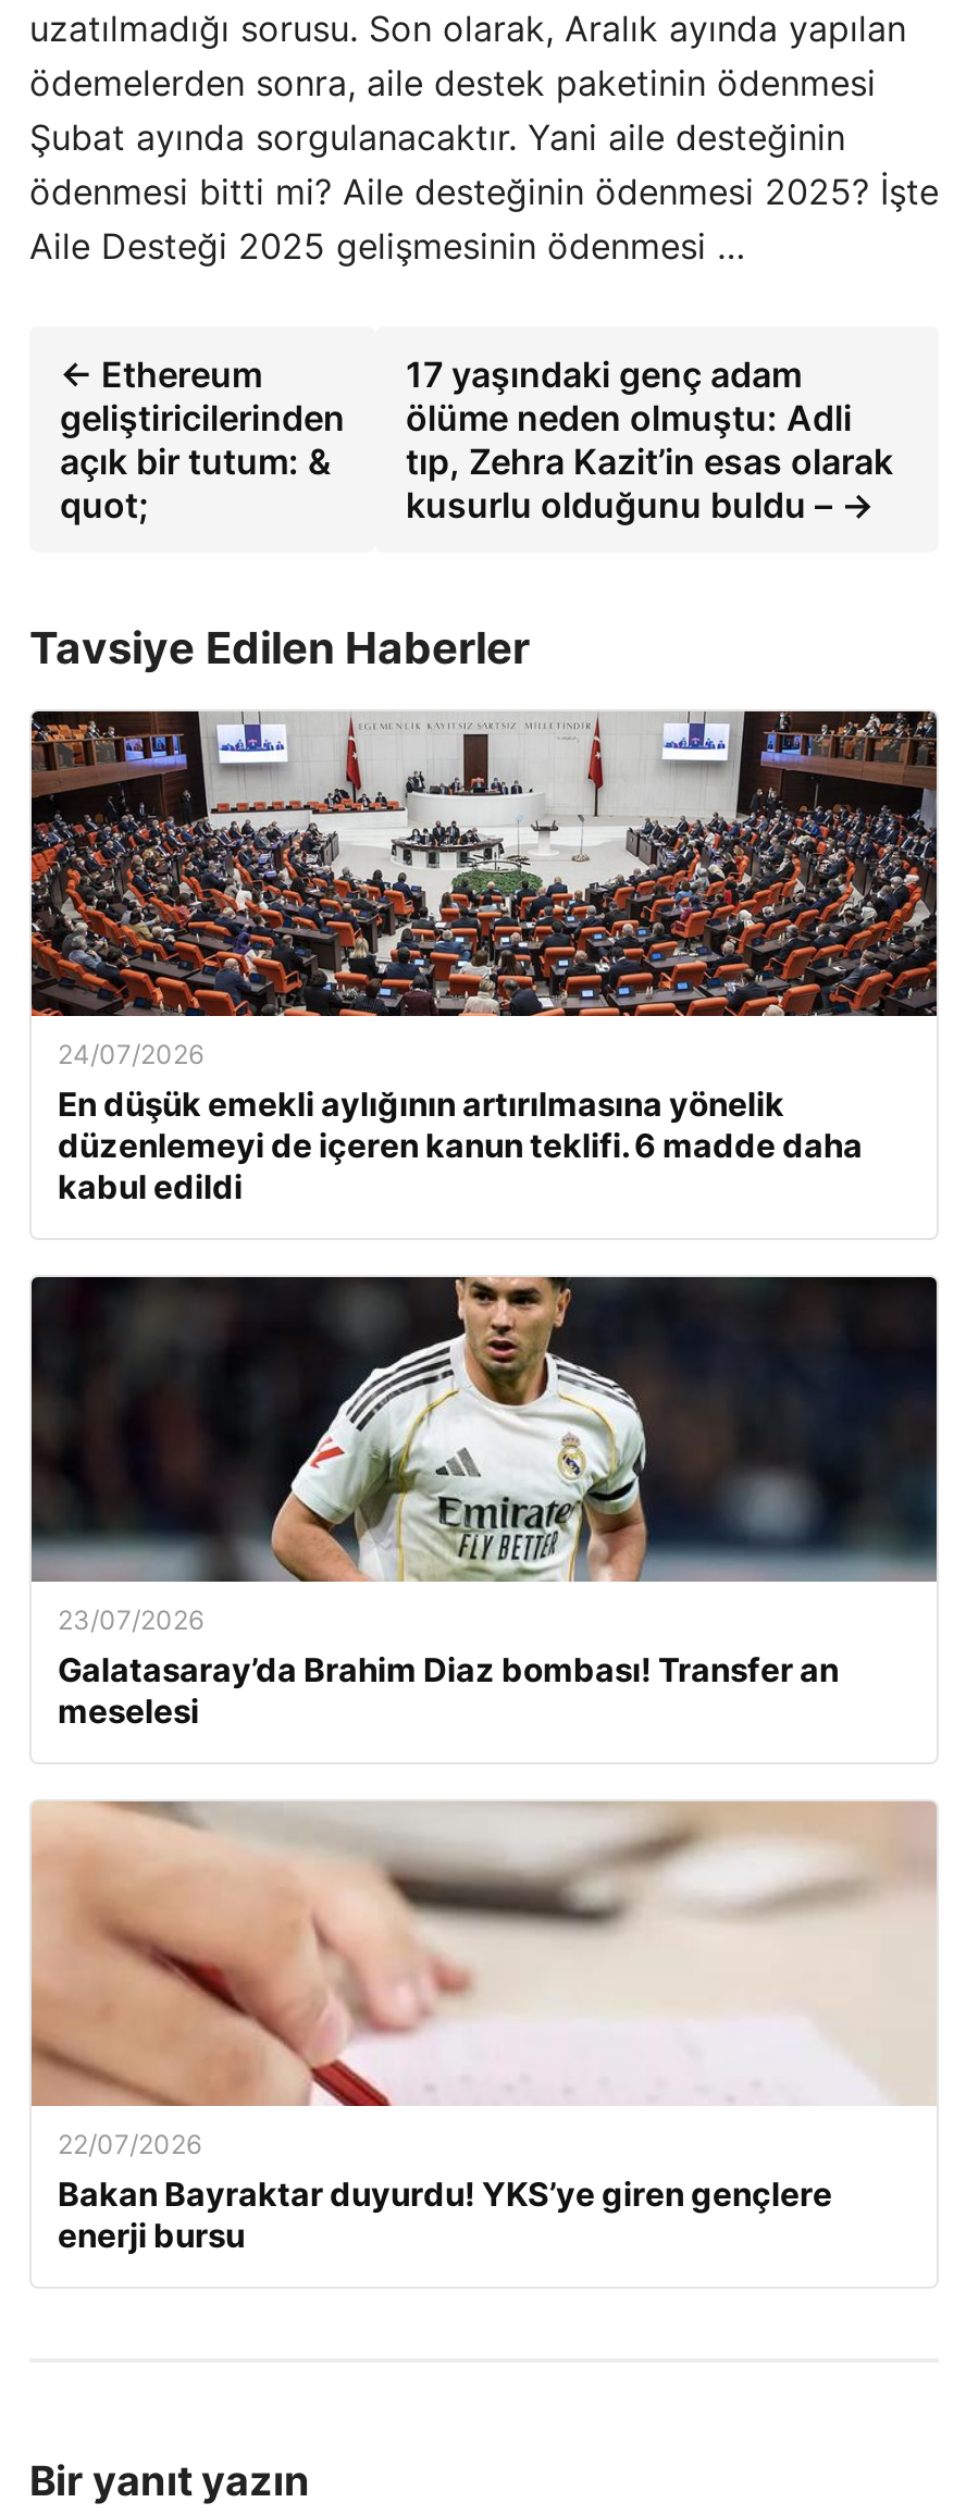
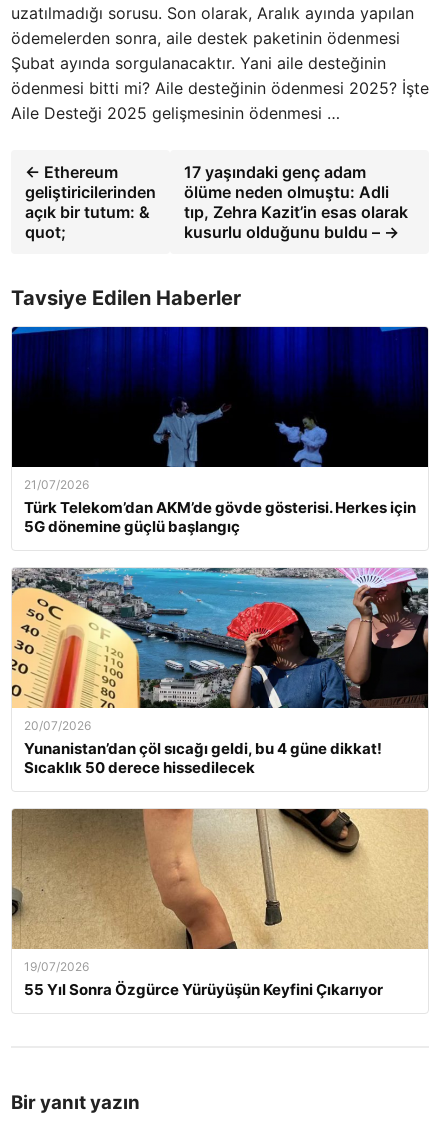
- [image]
- 24/07/2026
- En düşük emekli aylığının artırılmasına yönelik
- düzenlemeyi de içeren kanun teklifi. 6 madde daha
- kabul edildi
+ [image]
+ 21/07/2026
+ Türk Telekom’dan AKM’de gövde gösterisi. Herkes için
+ 5G dönemine güçlü başlangıç

- [image]
- 23/07/2026
- Galatasaray’da Brahim Diaz bombası! Transfer an
- meselesi
+ [image]
+ 20/07/2026
+ Yunanistan’dan çöl sıcağı geldi, bu 4 güne dikkat!
+ Sıcaklık 50 derece hissedilecek

- [image]
- 22/07/2026
- Bakan Bayraktar duyurdu! YKS’ye giren gençlere
- enerji bursu
+ [image]
+ 19/07/2026
+ 55 Yıl Sonra Özgürce Yürüyüşün Keyfini Çıkarıyor
